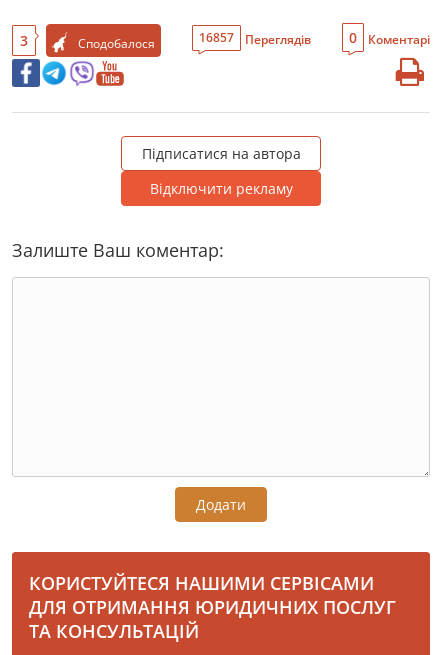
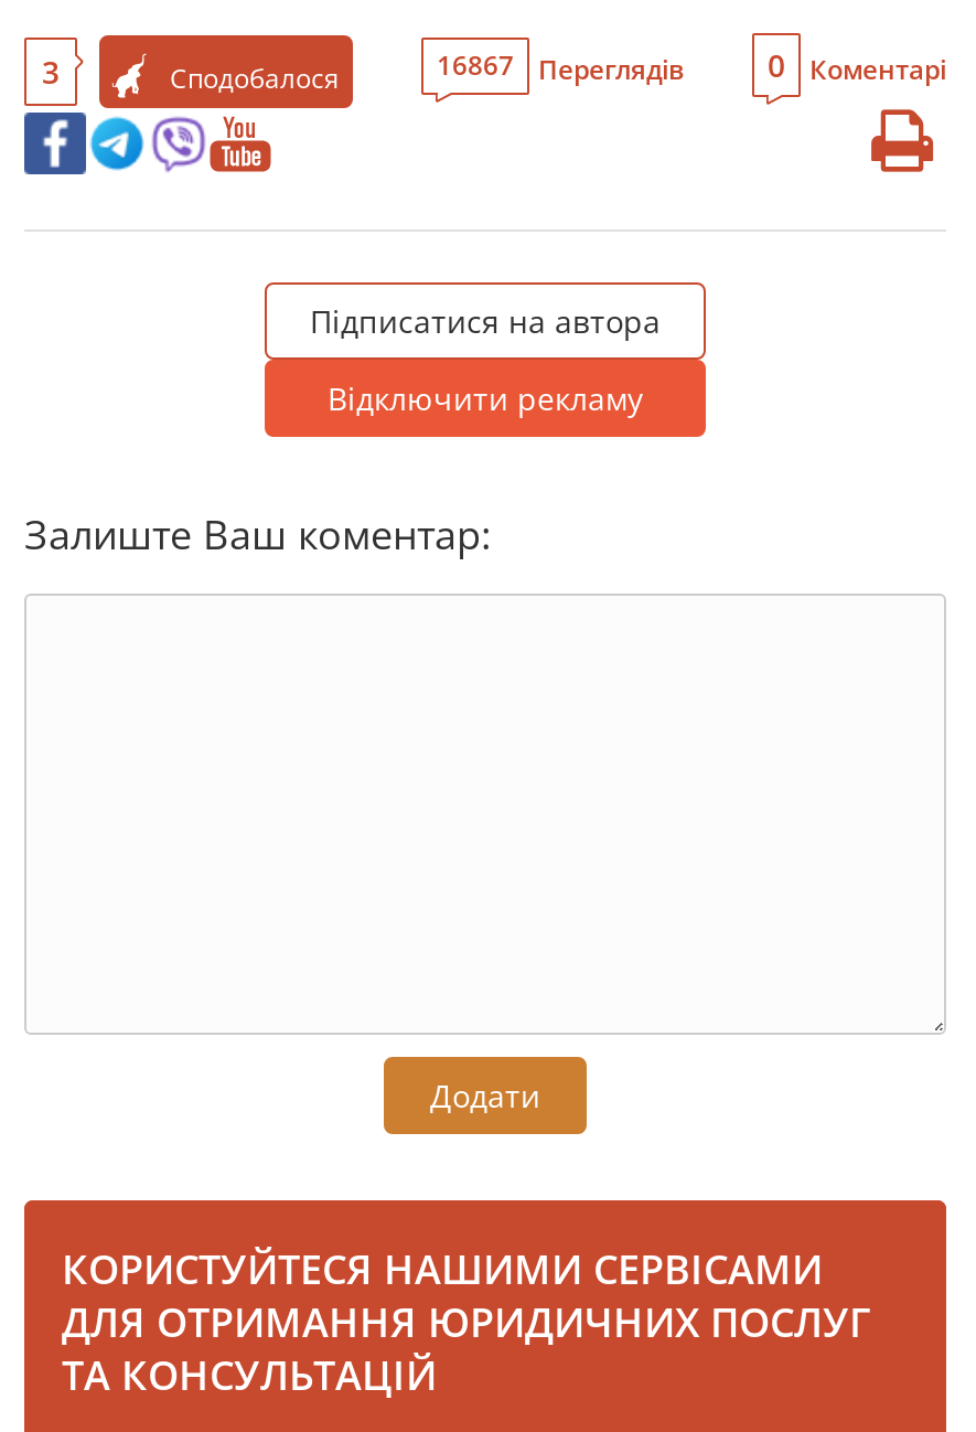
- 16857 Переглядів
+ 16867 Переглядів
